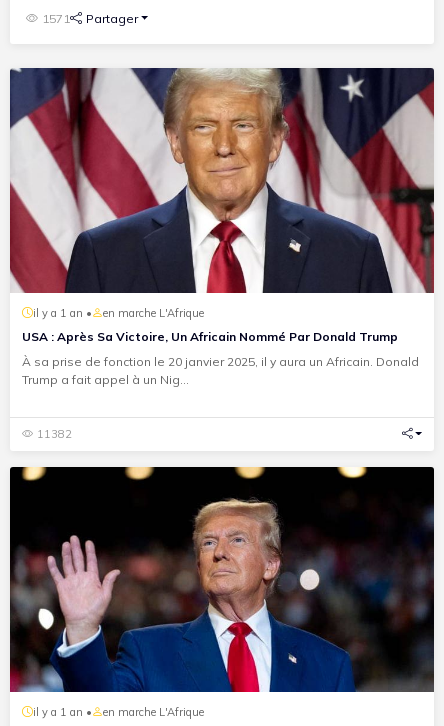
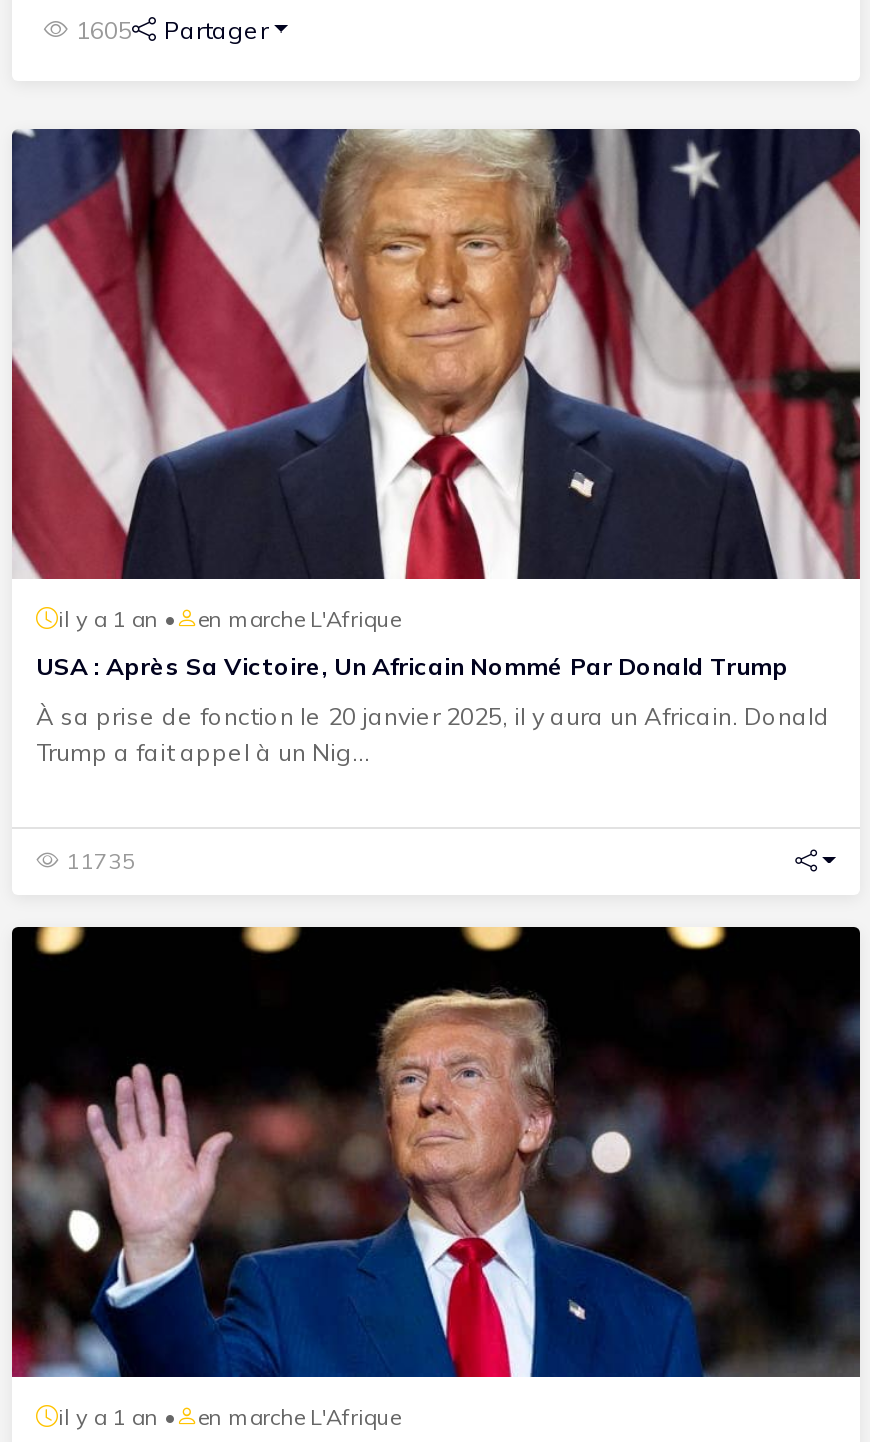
- 1571 Partager
+ 1605 Partager

- 11382
+ 11735
